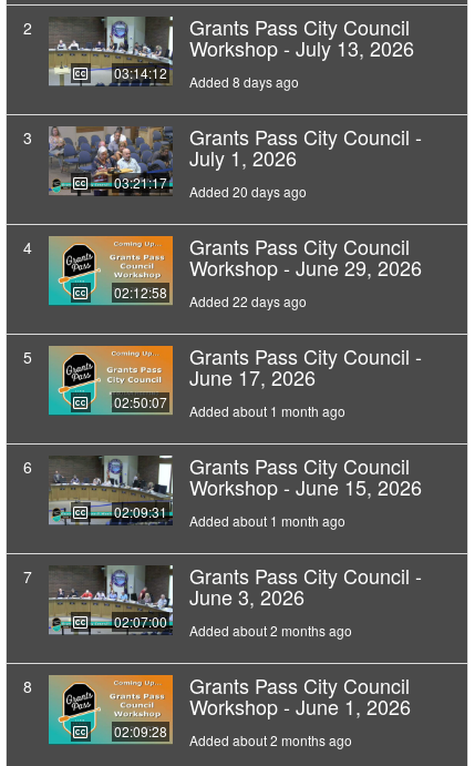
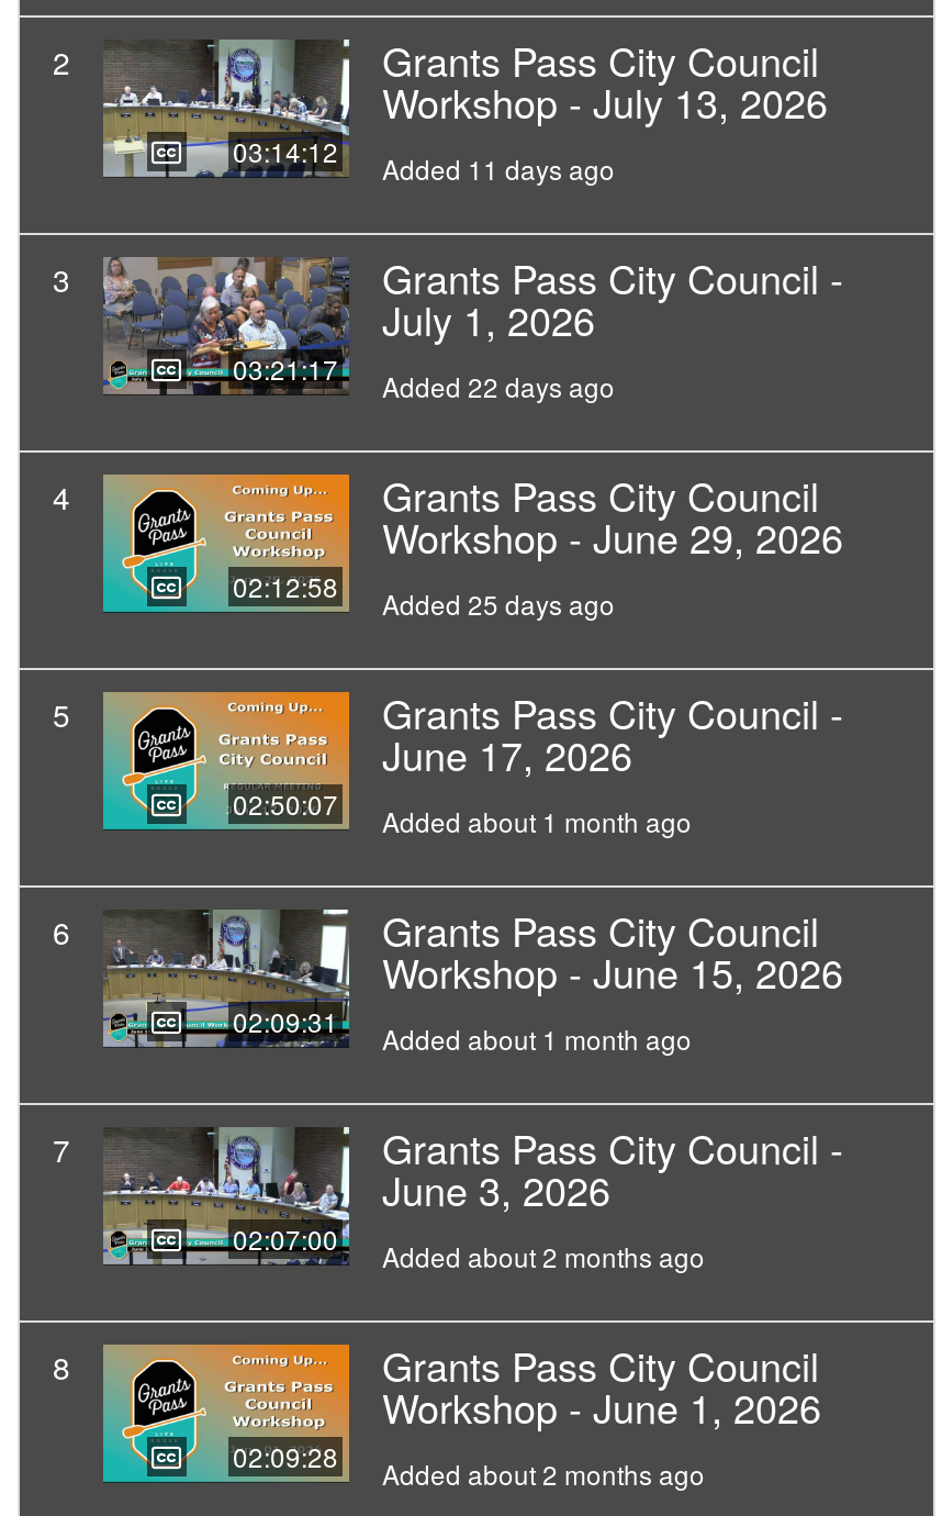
- Added 8 days ago
+ Added 11 days ago

- Added 20 days ago

moved up: Added 22 days ago

+ Added 25 days ago
